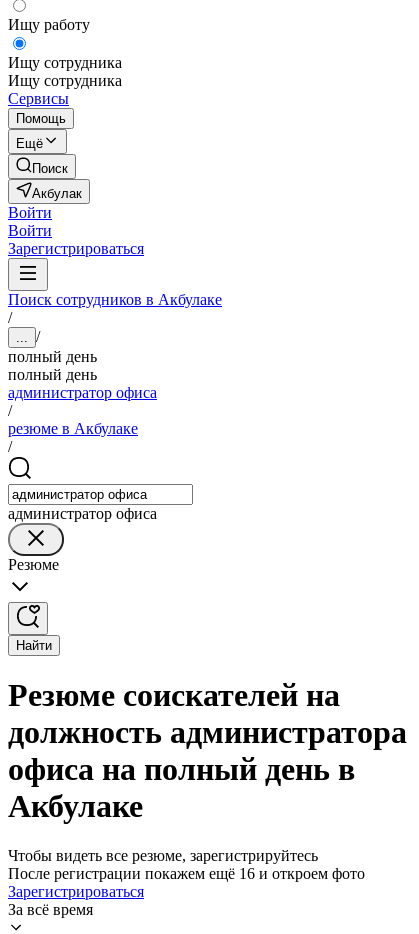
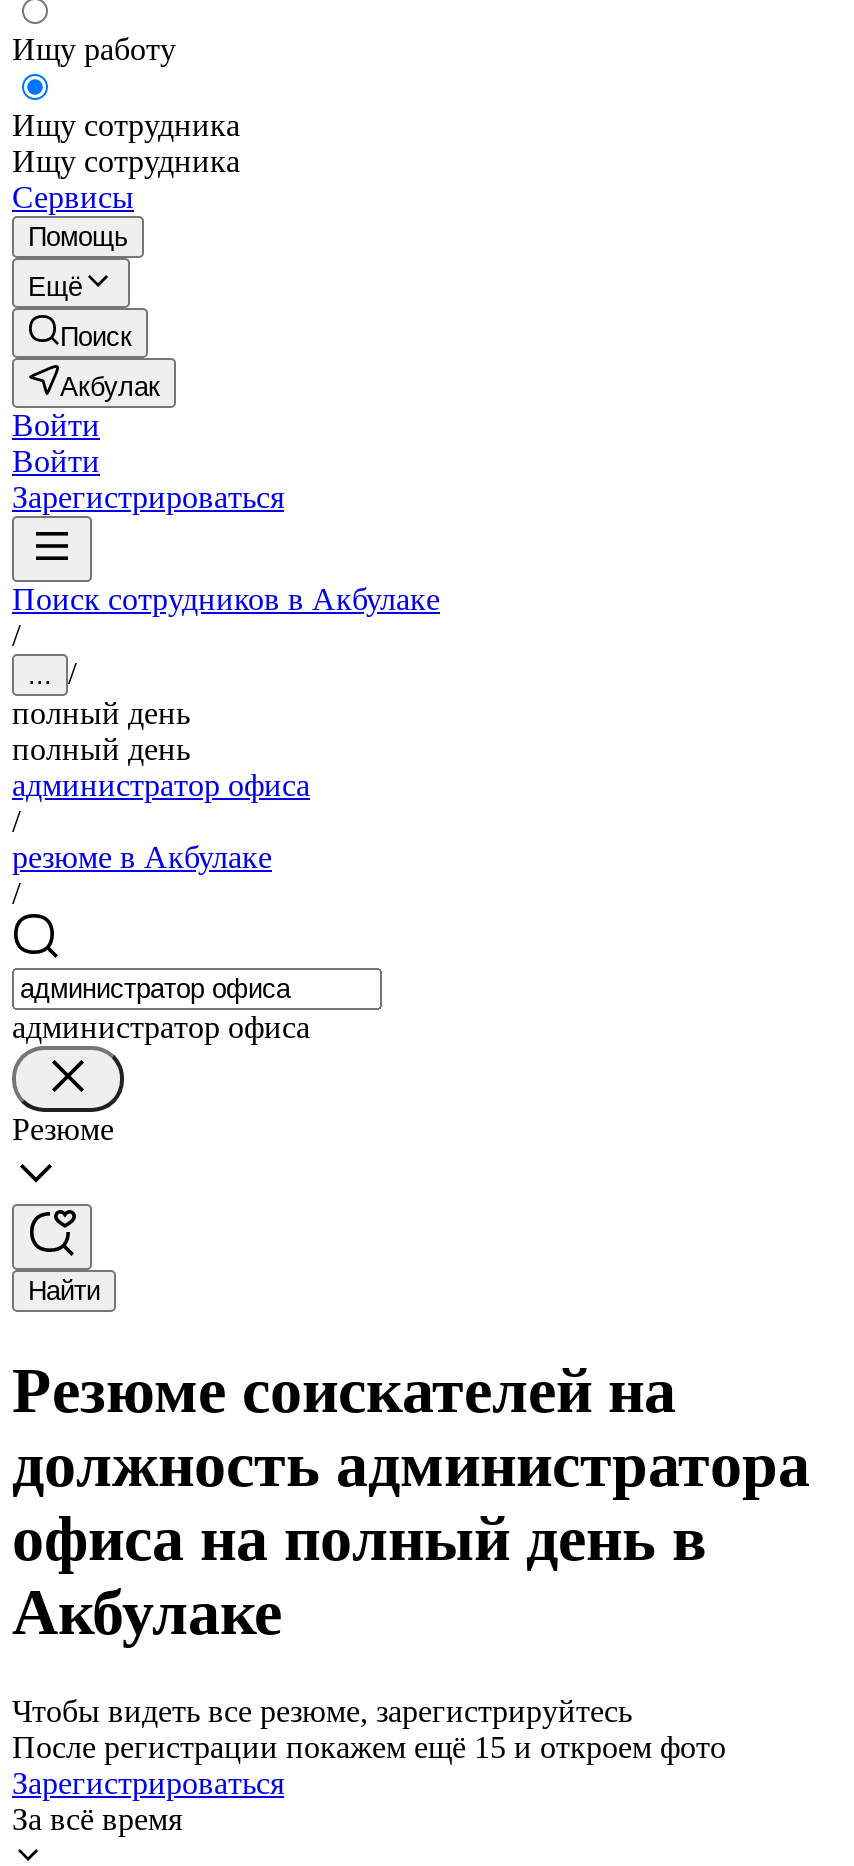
- После регистрации покажем ещё 16 и откроем фото
+ После регистрации покажем ещё 15 и откроем фото
